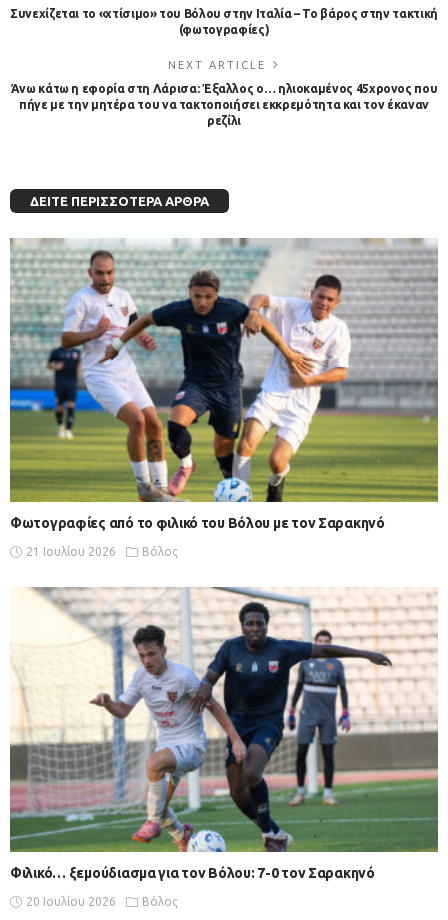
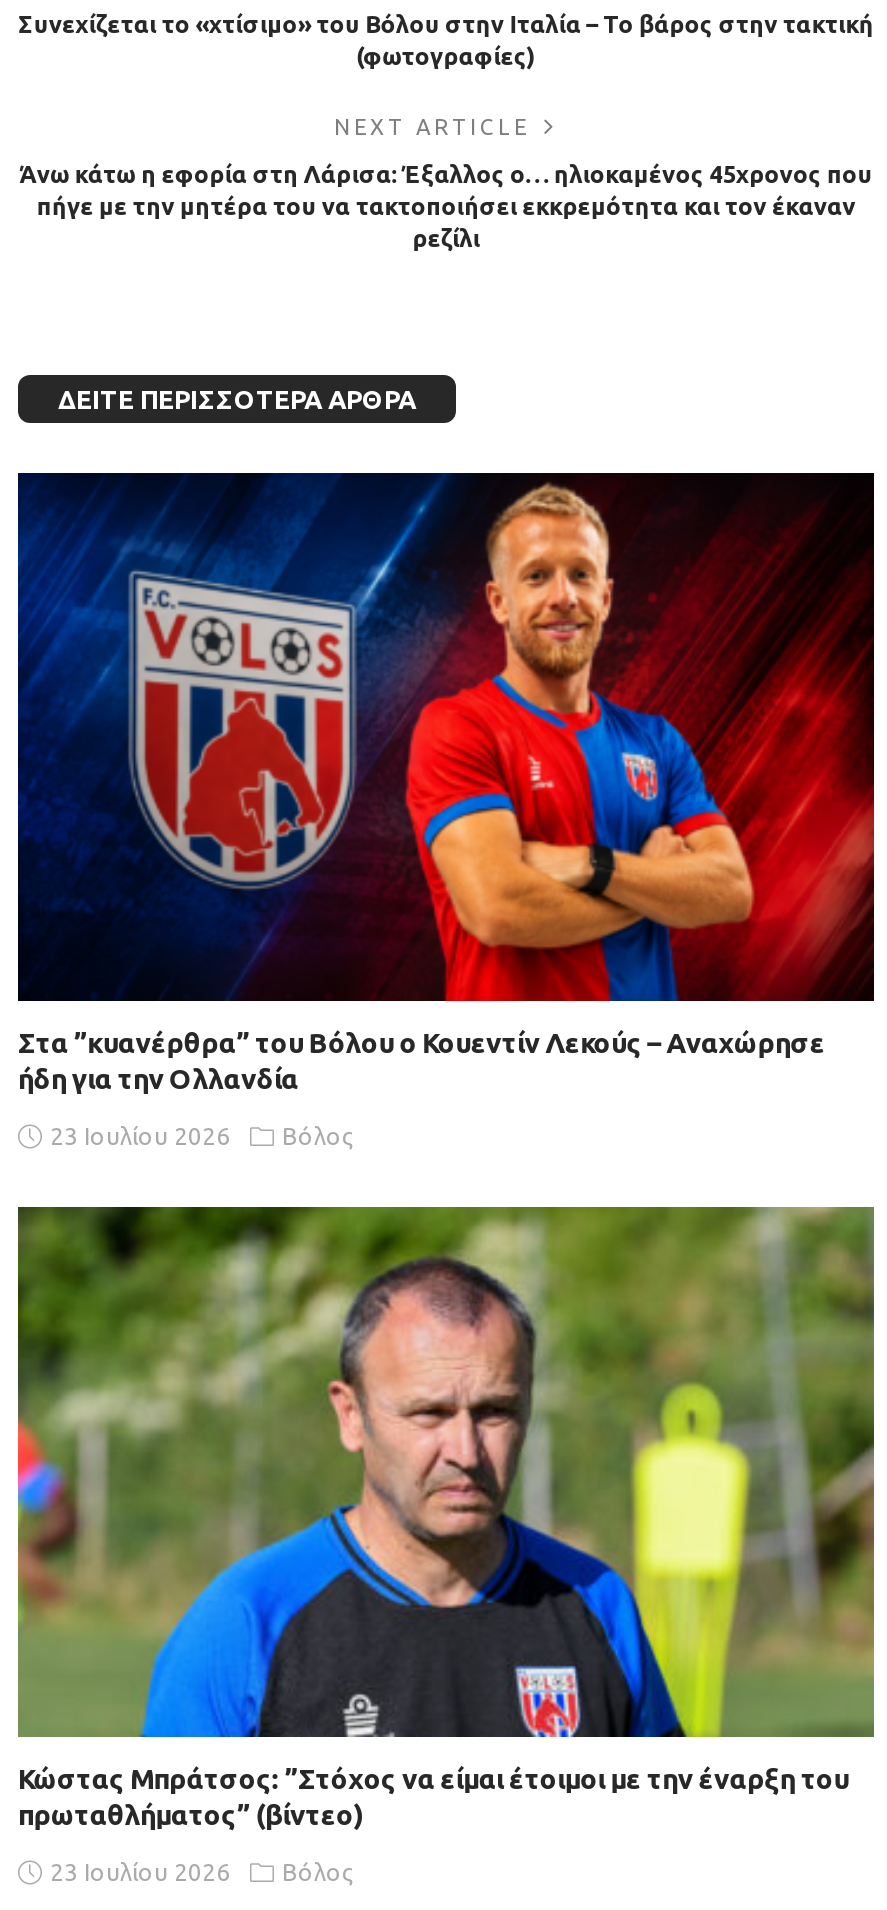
- [image]
- Φωτογραφίες από το φιλικό του Βόλου με τον Σαρακηνό
+ [image]
+ Στα ”κυανέρθρα” του Βόλου ο Κουεντίν Λεκούς – Αναχώρησε
+ ήδη για την Ολλανδία

- 21 Ιουλίου 2026 Βόλος
+ 23 Ιουλίου 2026 Βόλος

- [image]
- Φιλικό… ξεμούδιασμα για τον Βόλου: 7-0 τον Σαρακηνό
+ [image]
+ Κώστας Μπράτσος: ”Στόχος να είμαι έτοιμοι με την έναρξη του
+ πρωταθλήματος” (βίντεο)

- 20 Ιουλίου 2026 Βόλος
+ 23 Ιουλίου 2026 Βόλος
